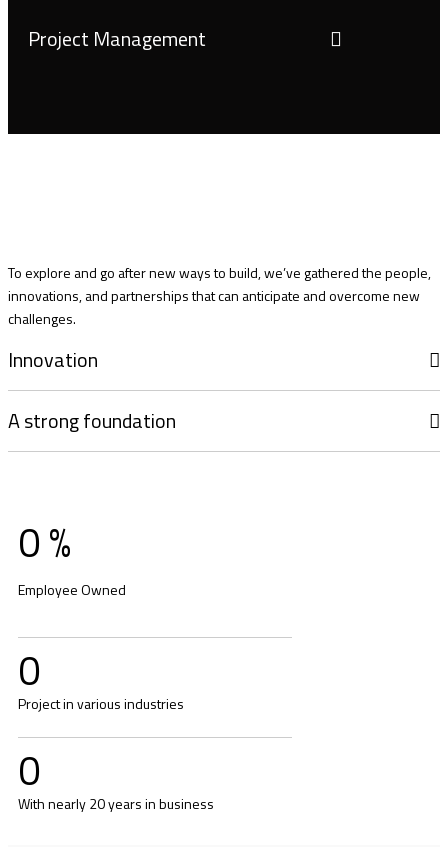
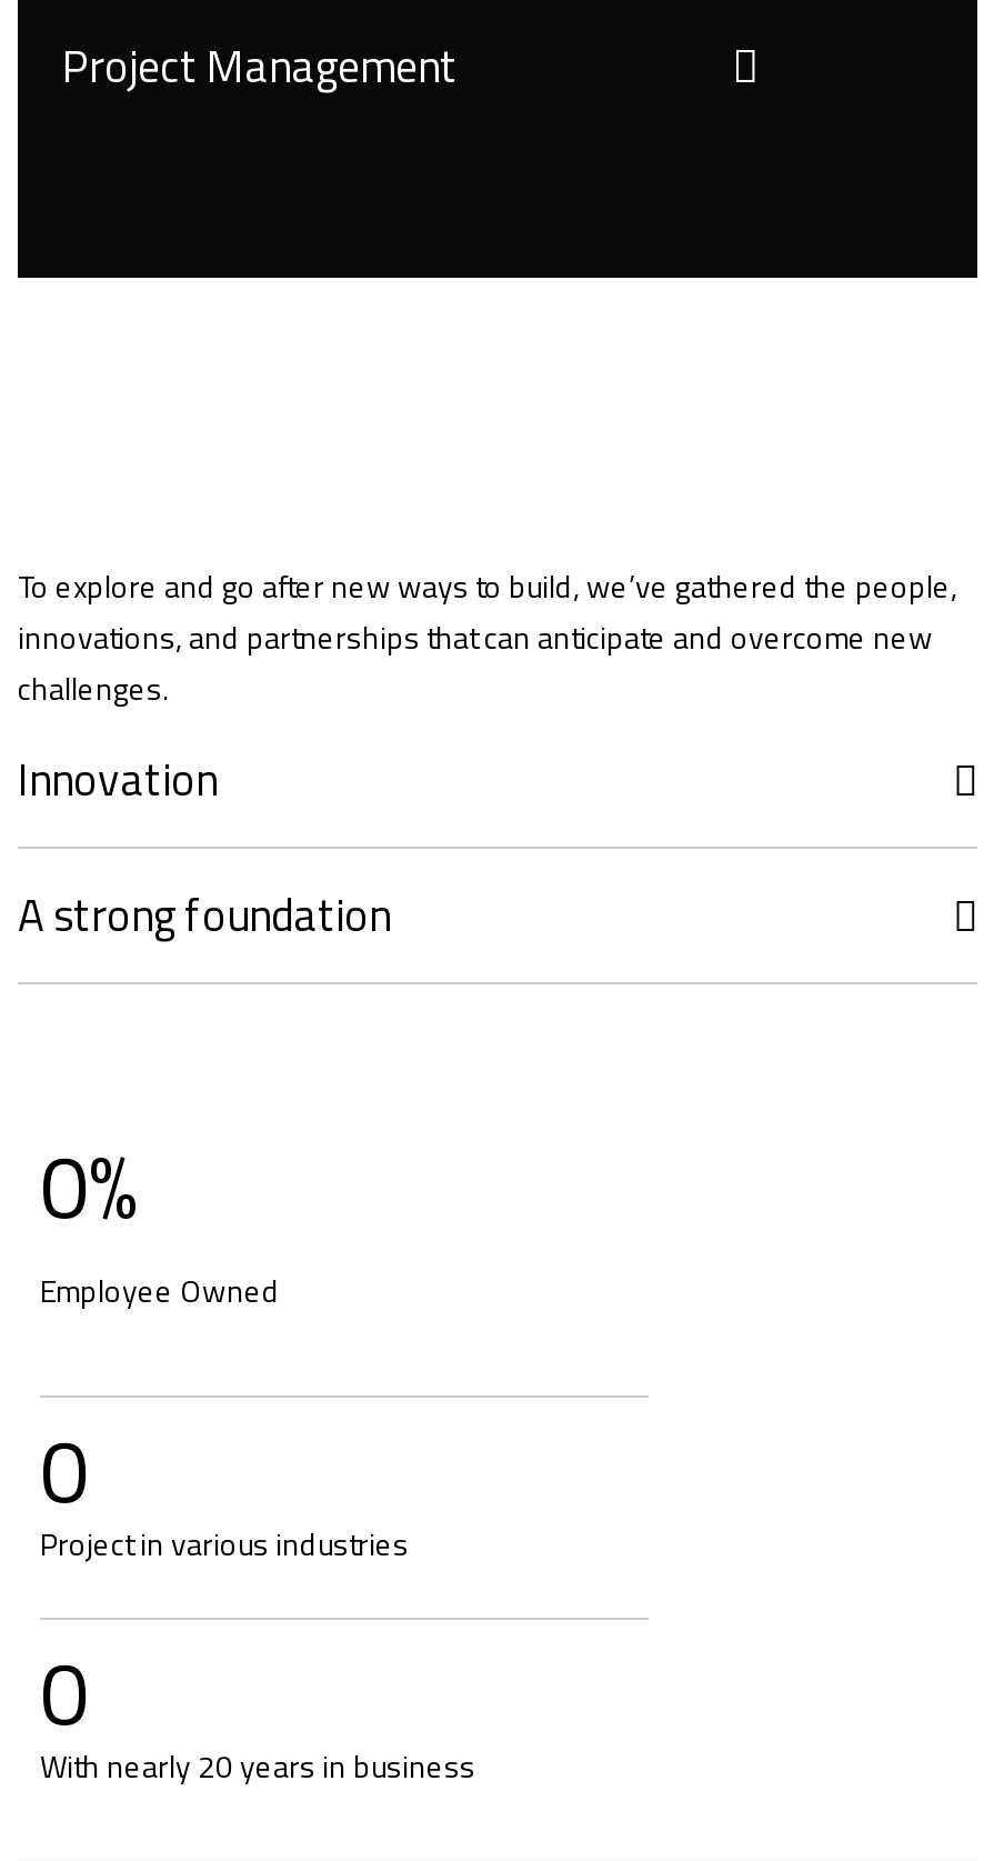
- 0 %
+ 0%
